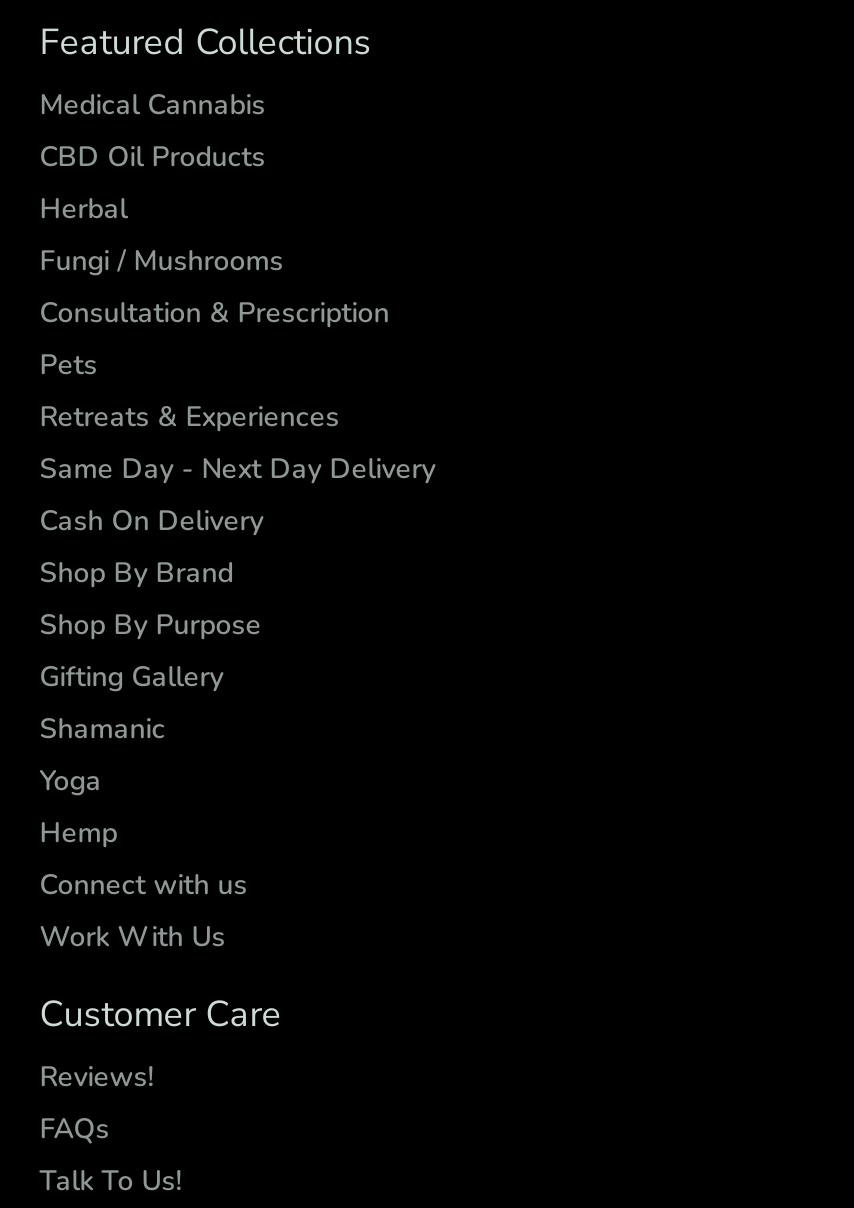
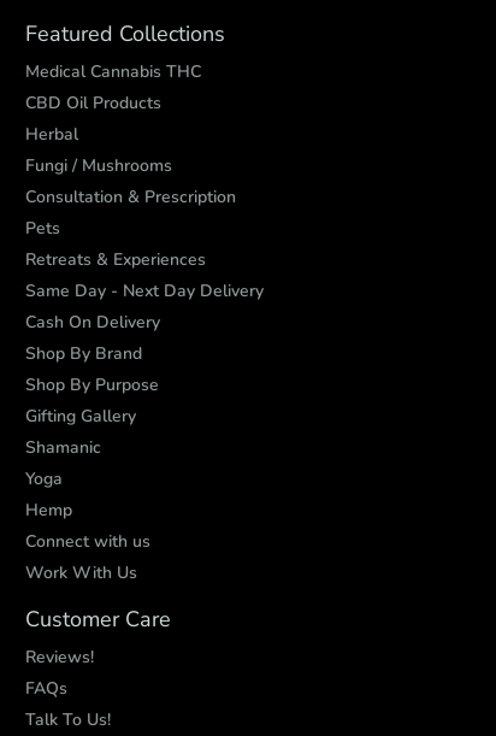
- Medical Cannabis
+ Medical Cannabis THC
